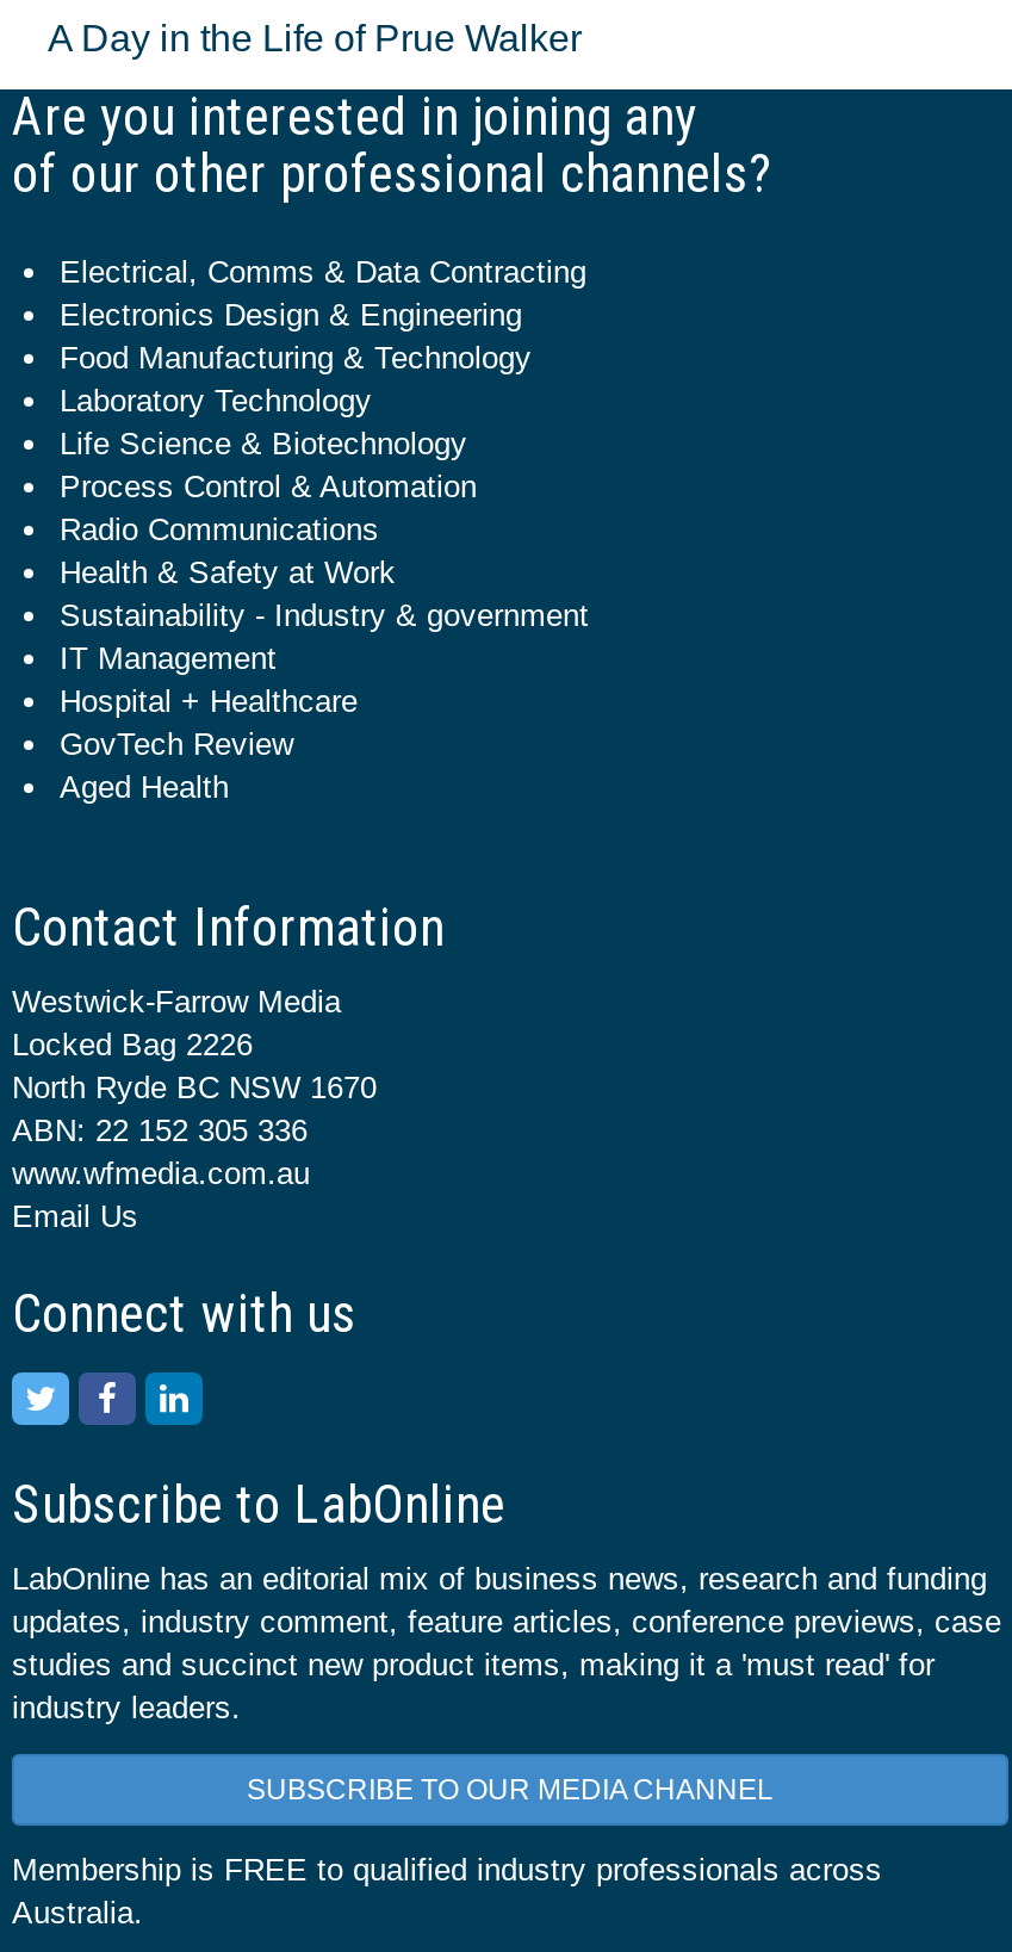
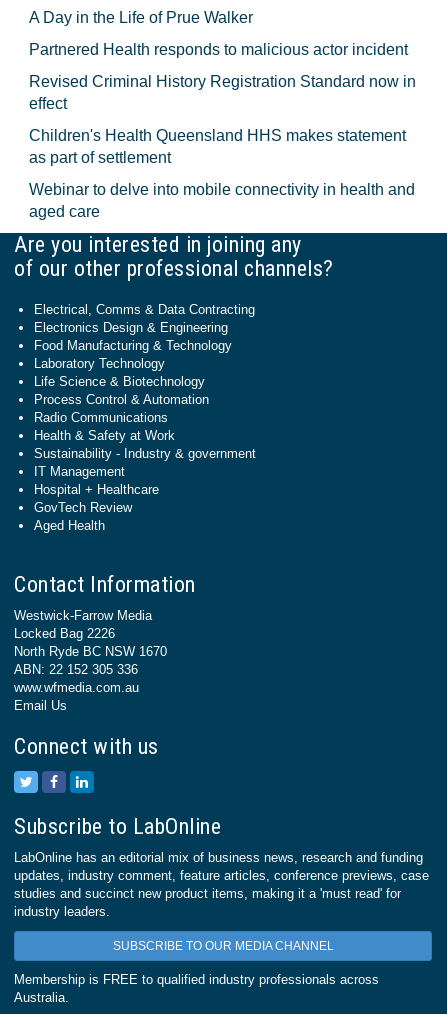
+ Partnered Health responds to malicious actor incident
+ Revised Criminal History Registration Standard now in
+ effect
+ Children's Health Queensland HHS makes statement
+ as part of settlement
+ Webinar to delve into mobile connectivity in health and
+ aged care
